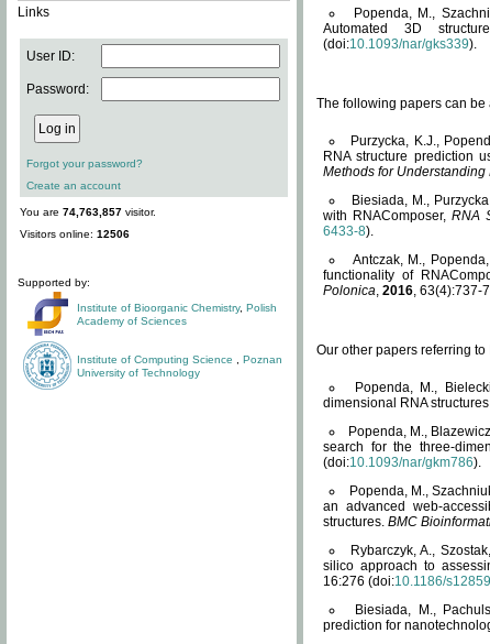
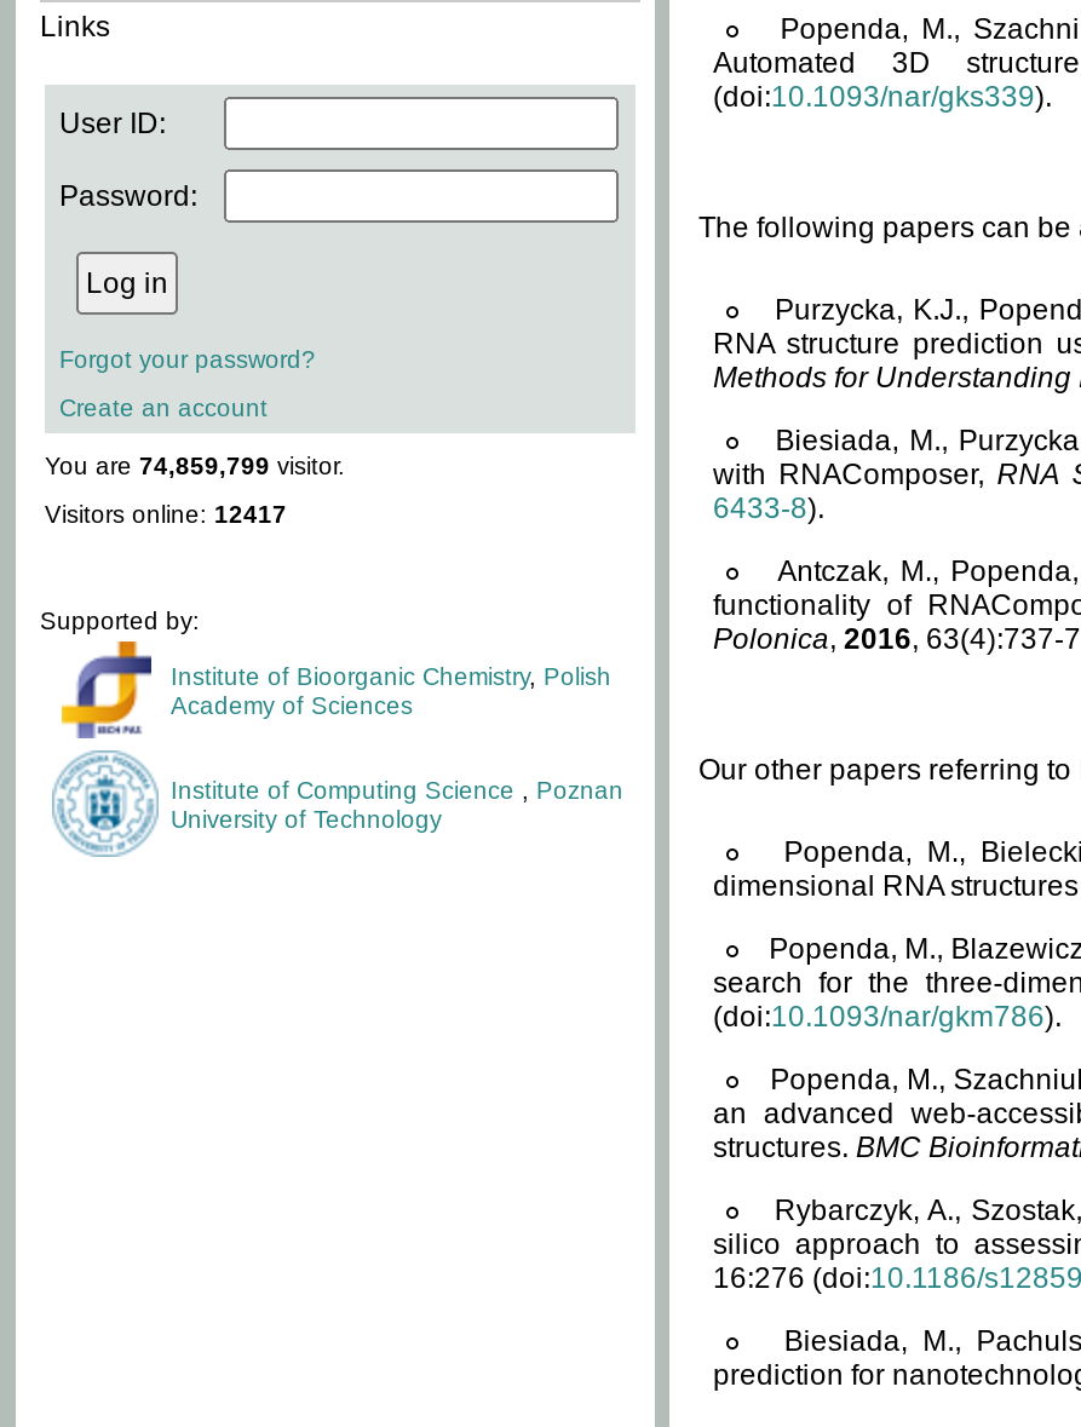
- You are 74,763,857 visitor.
+ You are 74,859,799 visitor.

- Visitors online: 12506
+ Visitors online: 12417
